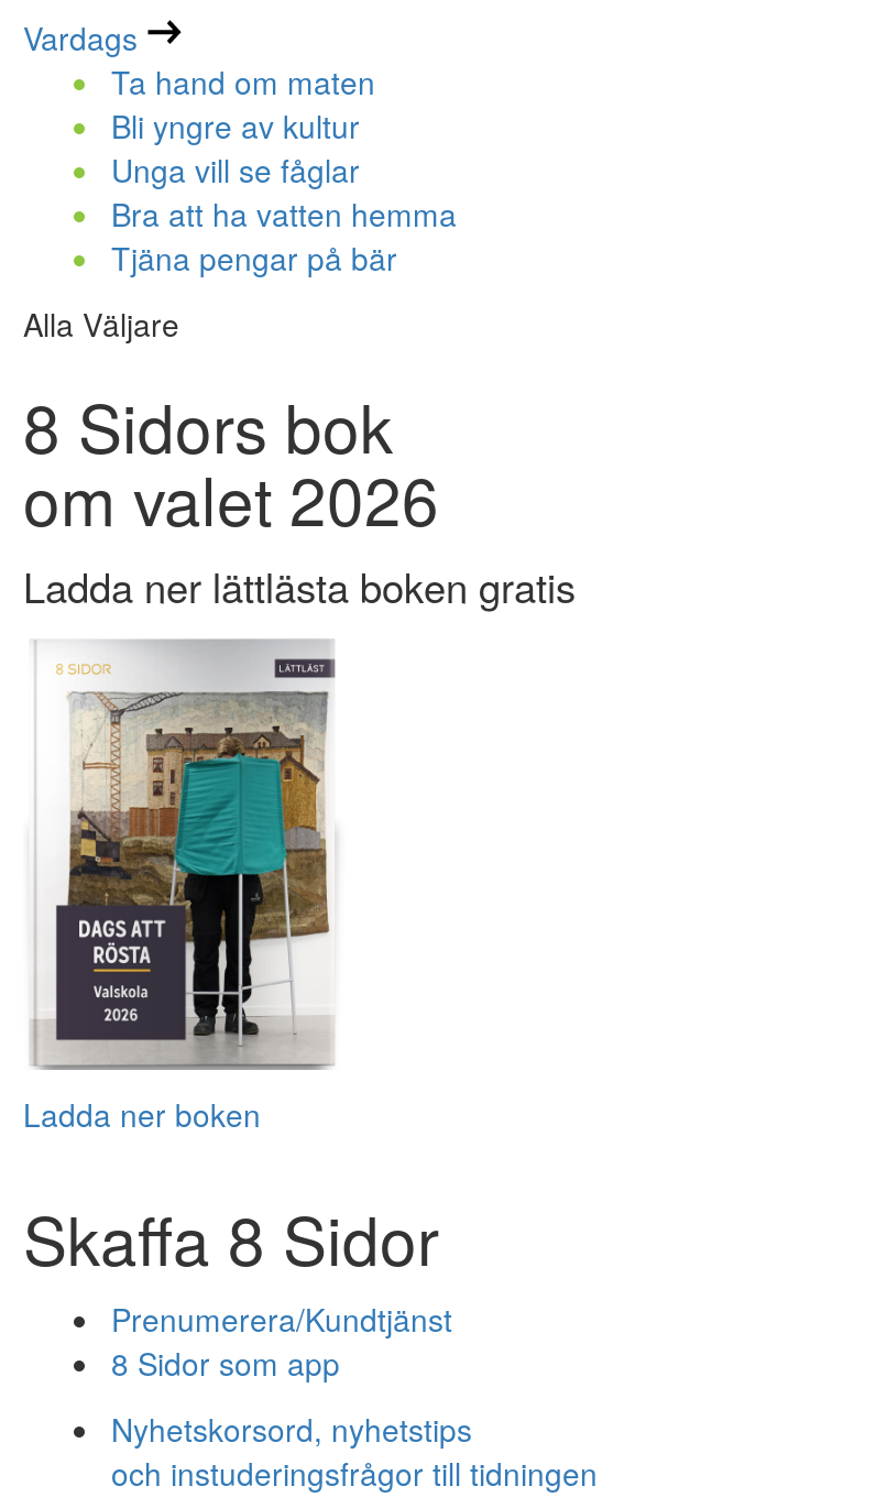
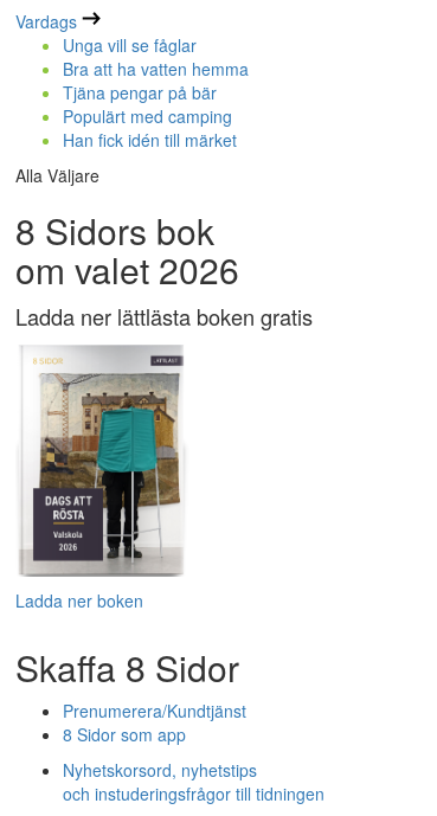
- Ta hand om maten
- Bli yngre av kultur

moved up: Unga vill se fåglar | Bra att ha vatten hemma | Tjäna pengar på bär

+ Populärt med camping
+ Han fick idén till märket
